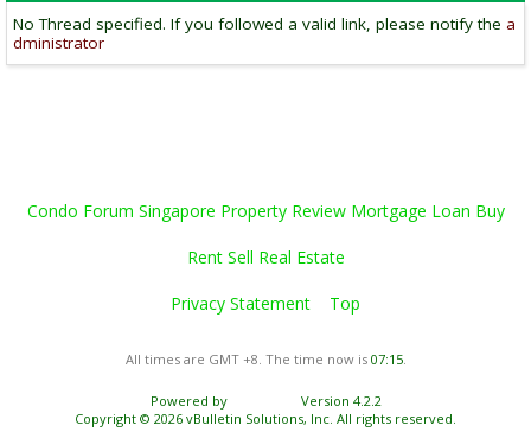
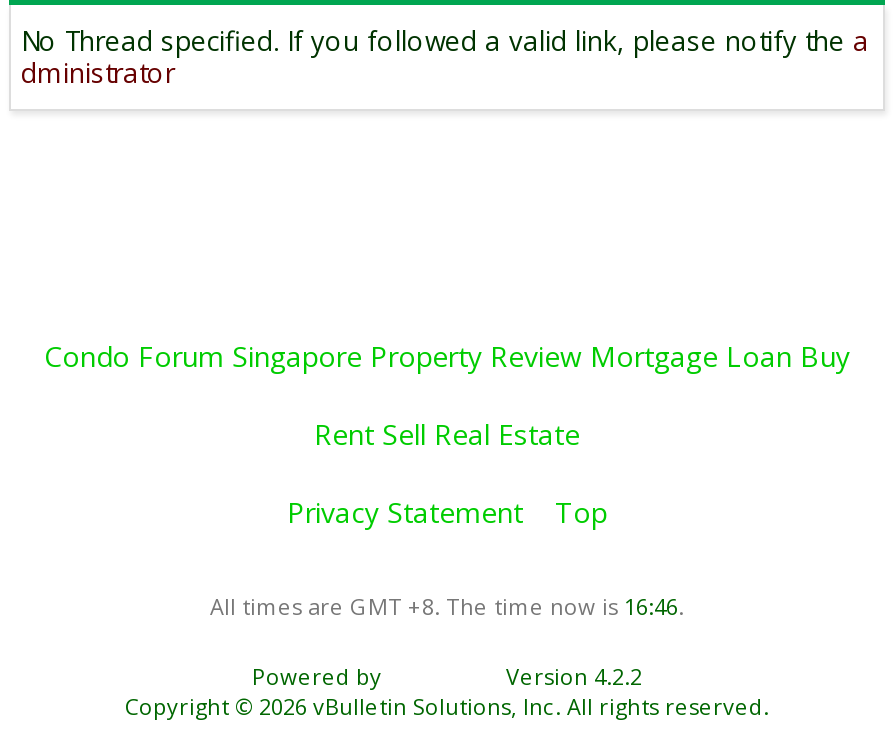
- All times are GMT +8. The time now is 07:15.
+ All times are GMT +8. The time now is 16:46.
